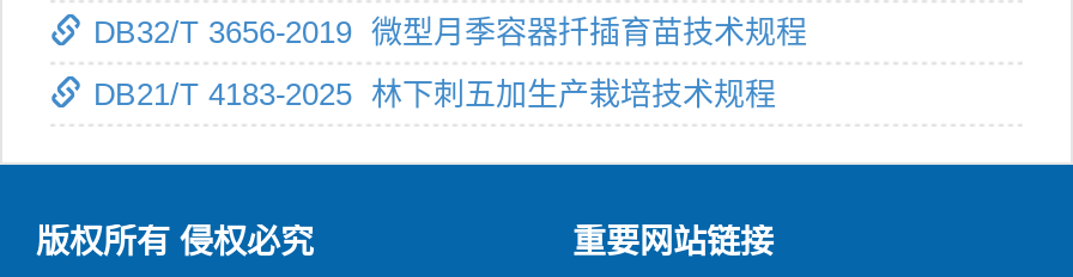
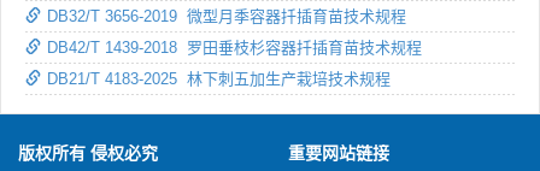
+ DB42/T 1439-2018 罗田垂枝杉容器扦插育苗技术规程
